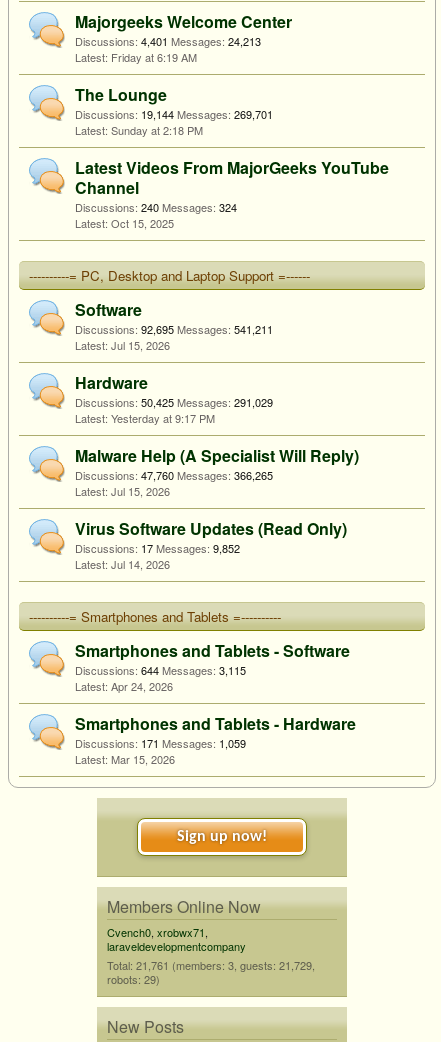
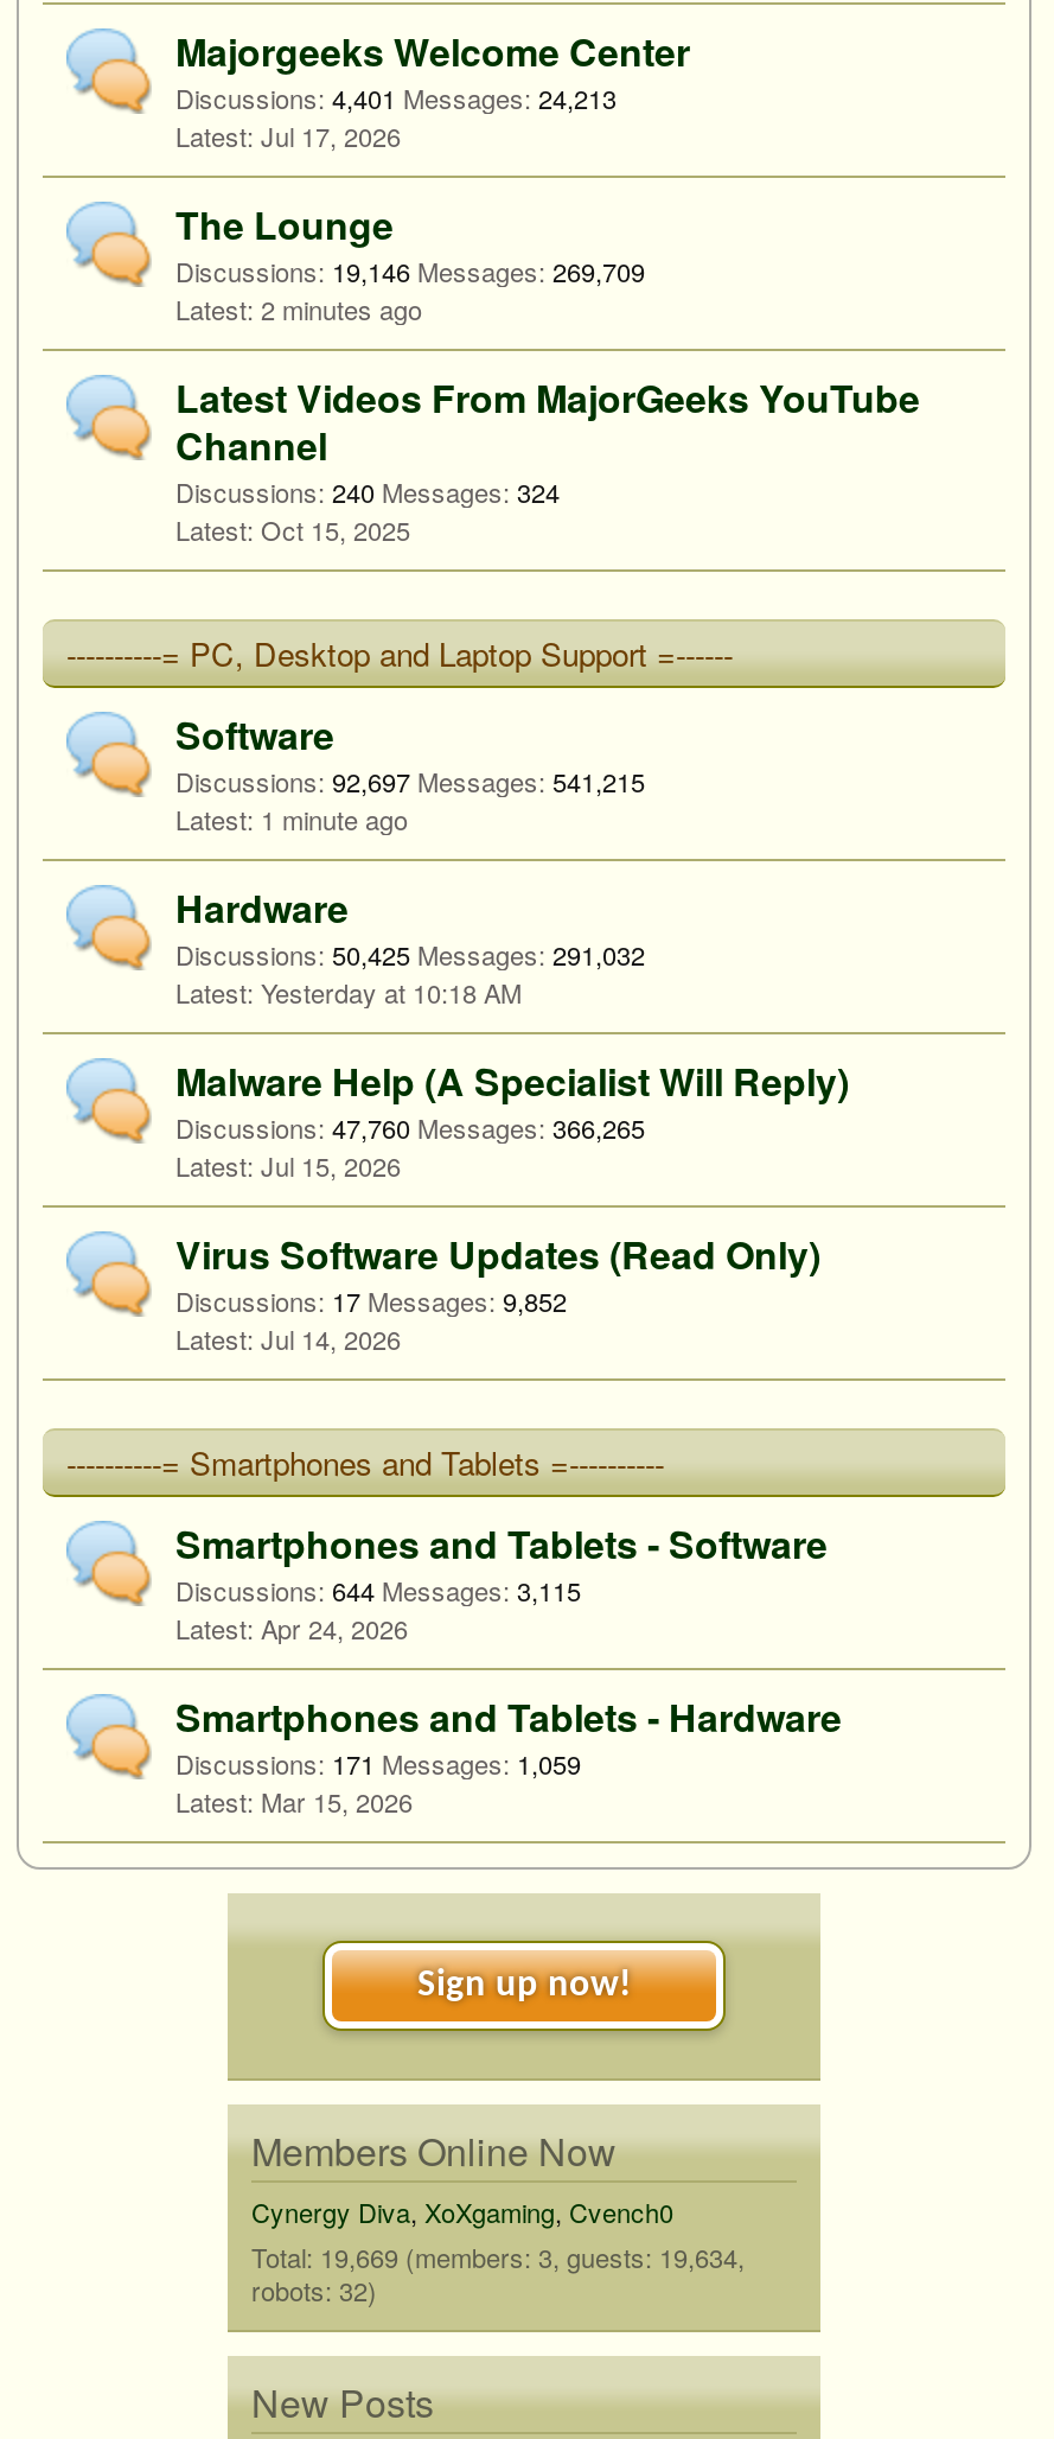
- Friday at 6:19 AM
+ Jul 17, 2026

- Discussions: 19,144 Messages: 269,701
- Sunday at 2:18 PM
+ Discussions: 19,146 Messages: 269,709
+ 2 minutes ago

- Discussions: 92,695 Messages: 541,211
- Jul 15, 2026
+ Discussions: 92,697 Messages: 541,215
+ 1 minute ago

- Discussions: 50,425 Messages: 291,029
+ Discussions: 50,425 Messages: 291,032

- Yesterday at 9:17 PM
+ Yesterday at 10:18 AM

- Cvench0, xrobwx71,
- laraveldevelopmentcompany
- Total: 21,761 (members: 3, guests: 21,729,
- robots: 29)
+ Cynergy Diva, XoXgaming, Cvench0
+ Total: 19,669 (members: 3, guests: 19,634,
+ robots: 32)
